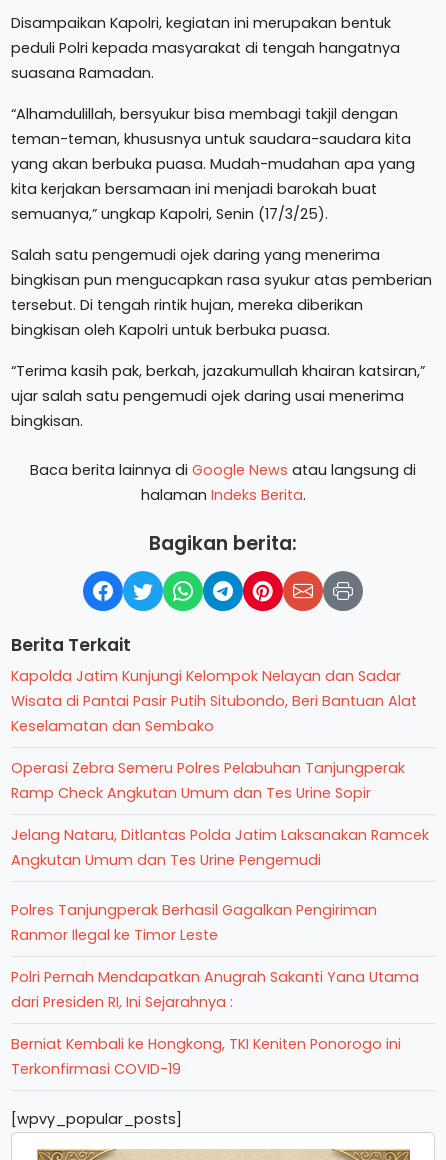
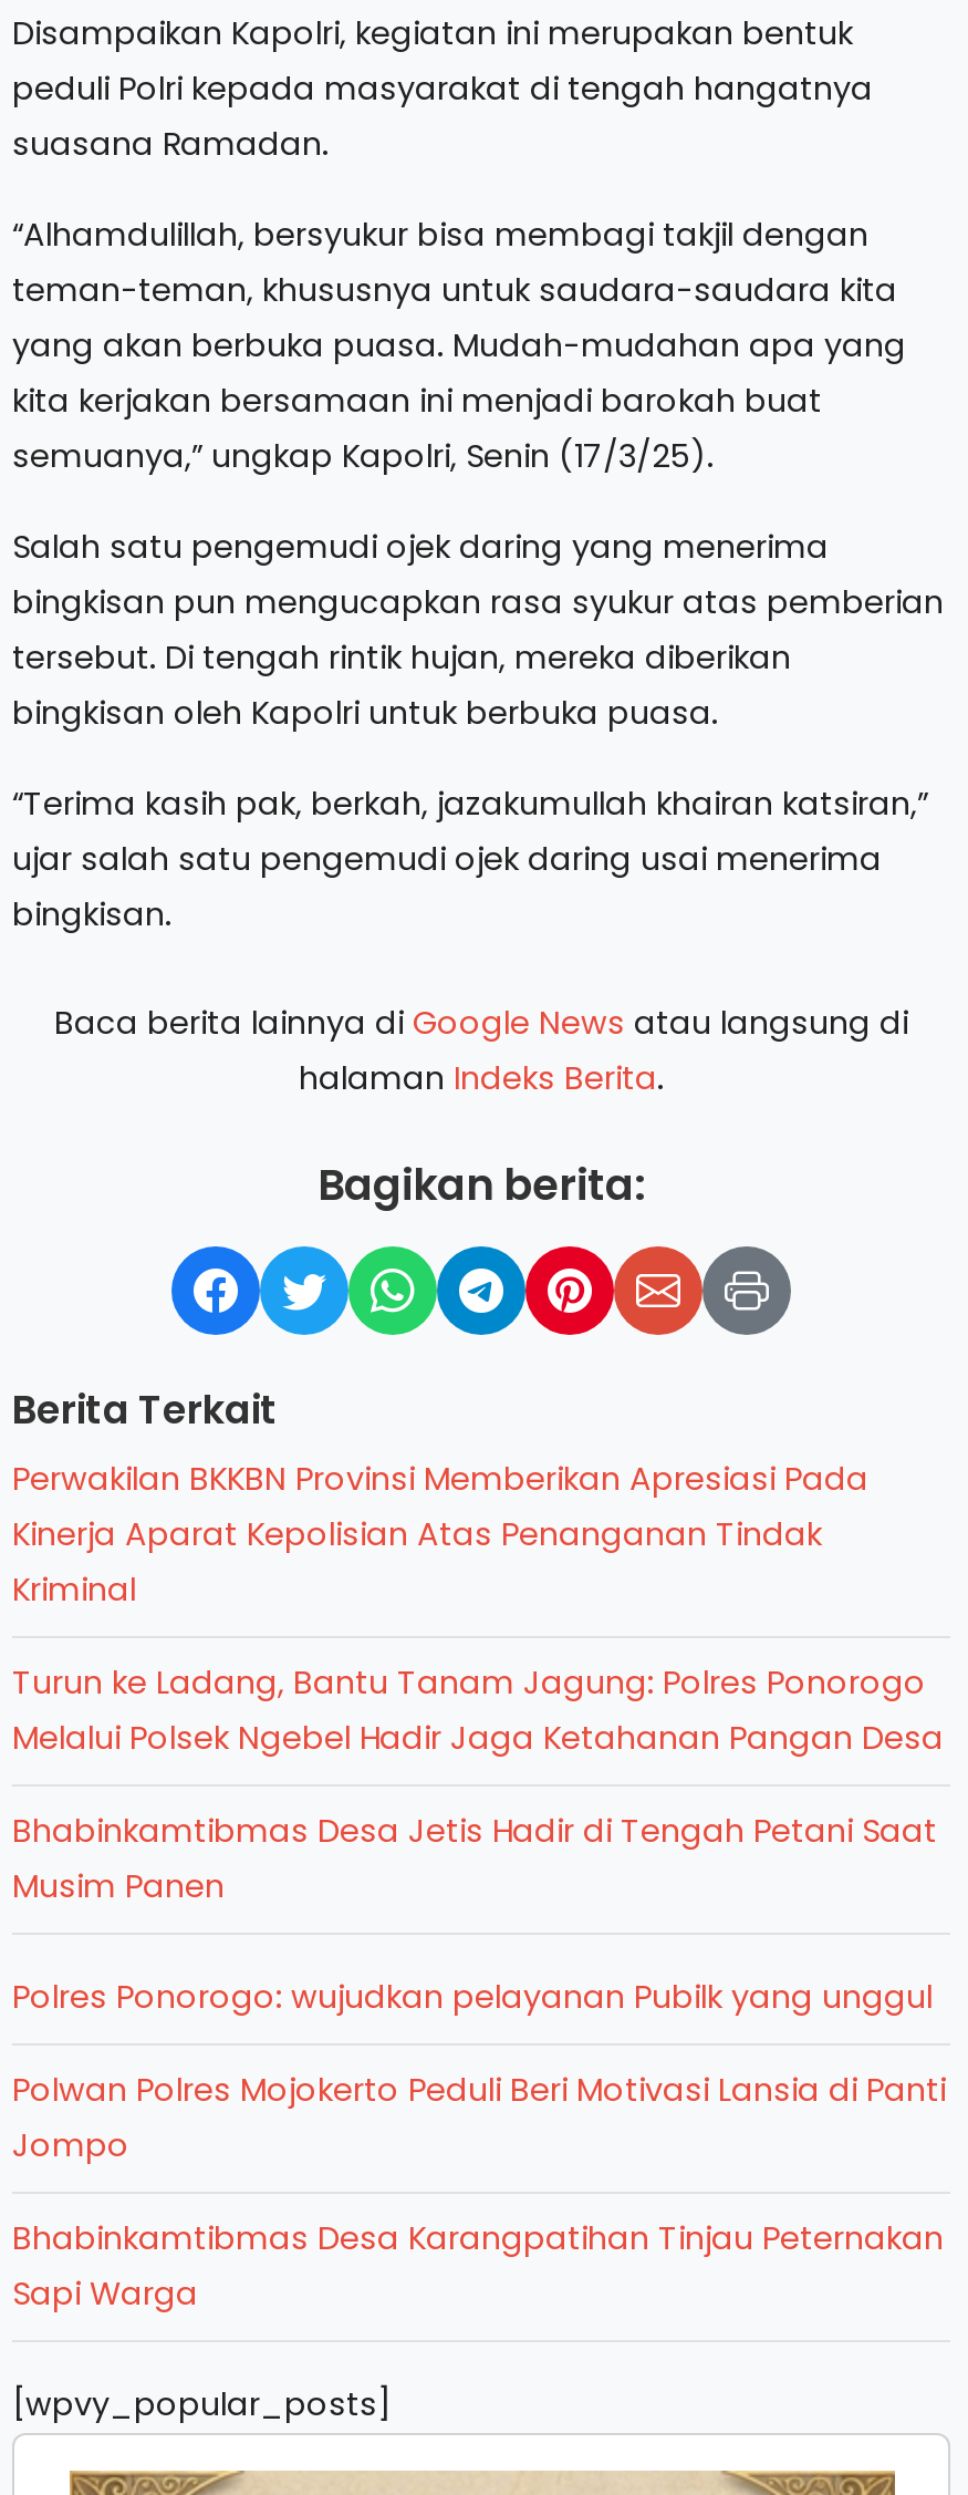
- Kapolda Jatim Kunjungi Kelompok Nelayan dan Sadar
- Wisata di Pantai Pasir Putih Situbondo, Beri Bantuan Alat
- Keselamatan dan Sembako
+ Perwakilan BKKBN Provinsi Memberikan Apresiasi Pada
+ Kinerja Aparat Kepolisian Atas Penanganan Tindak
+ Kriminal

- Operasi Zebra Semeru Polres Pelabuhan Tanjungperak
- Ramp Check Angkutan Umum dan Tes Urine Sopir
+ Turun ke Ladang, Bantu Tanam Jagung: Polres Ponorogo
+ Melalui Polsek Ngebel Hadir Jaga Ketahanan Pangan Desa

- Jelang Nataru, Ditlantas Polda Jatim Laksanakan Ramcek
- Angkutan Umum dan Tes Urine Pengemudi
+ Bhabinkamtibmas Desa Jetis Hadir di Tengah Petani Saat
+ Musim Panen

- Polres Tanjungperak Berhasil Gagalkan Pengiriman
- Ranmor Ilegal ke Timor Leste
+ Polres Ponorogo: wujudkan pelayanan Pubilk yang unggul

- Polri Pernah Mendapatkan Anugrah Sakanti Yana Utama
- dari Presiden RI, Ini Sejarahnya :
+ Polwan Polres Mojokerto Peduli Beri Motivasi Lansia di Panti
+ Jompo

- Berniat Kembali ke Hongkong, TKI Keniten Ponorogo ini
- Terkonfirmasi COVID-19
+ Bhabinkamtibmas Desa Karangpatihan Tinjau Peternakan
+ Sapi Warga
